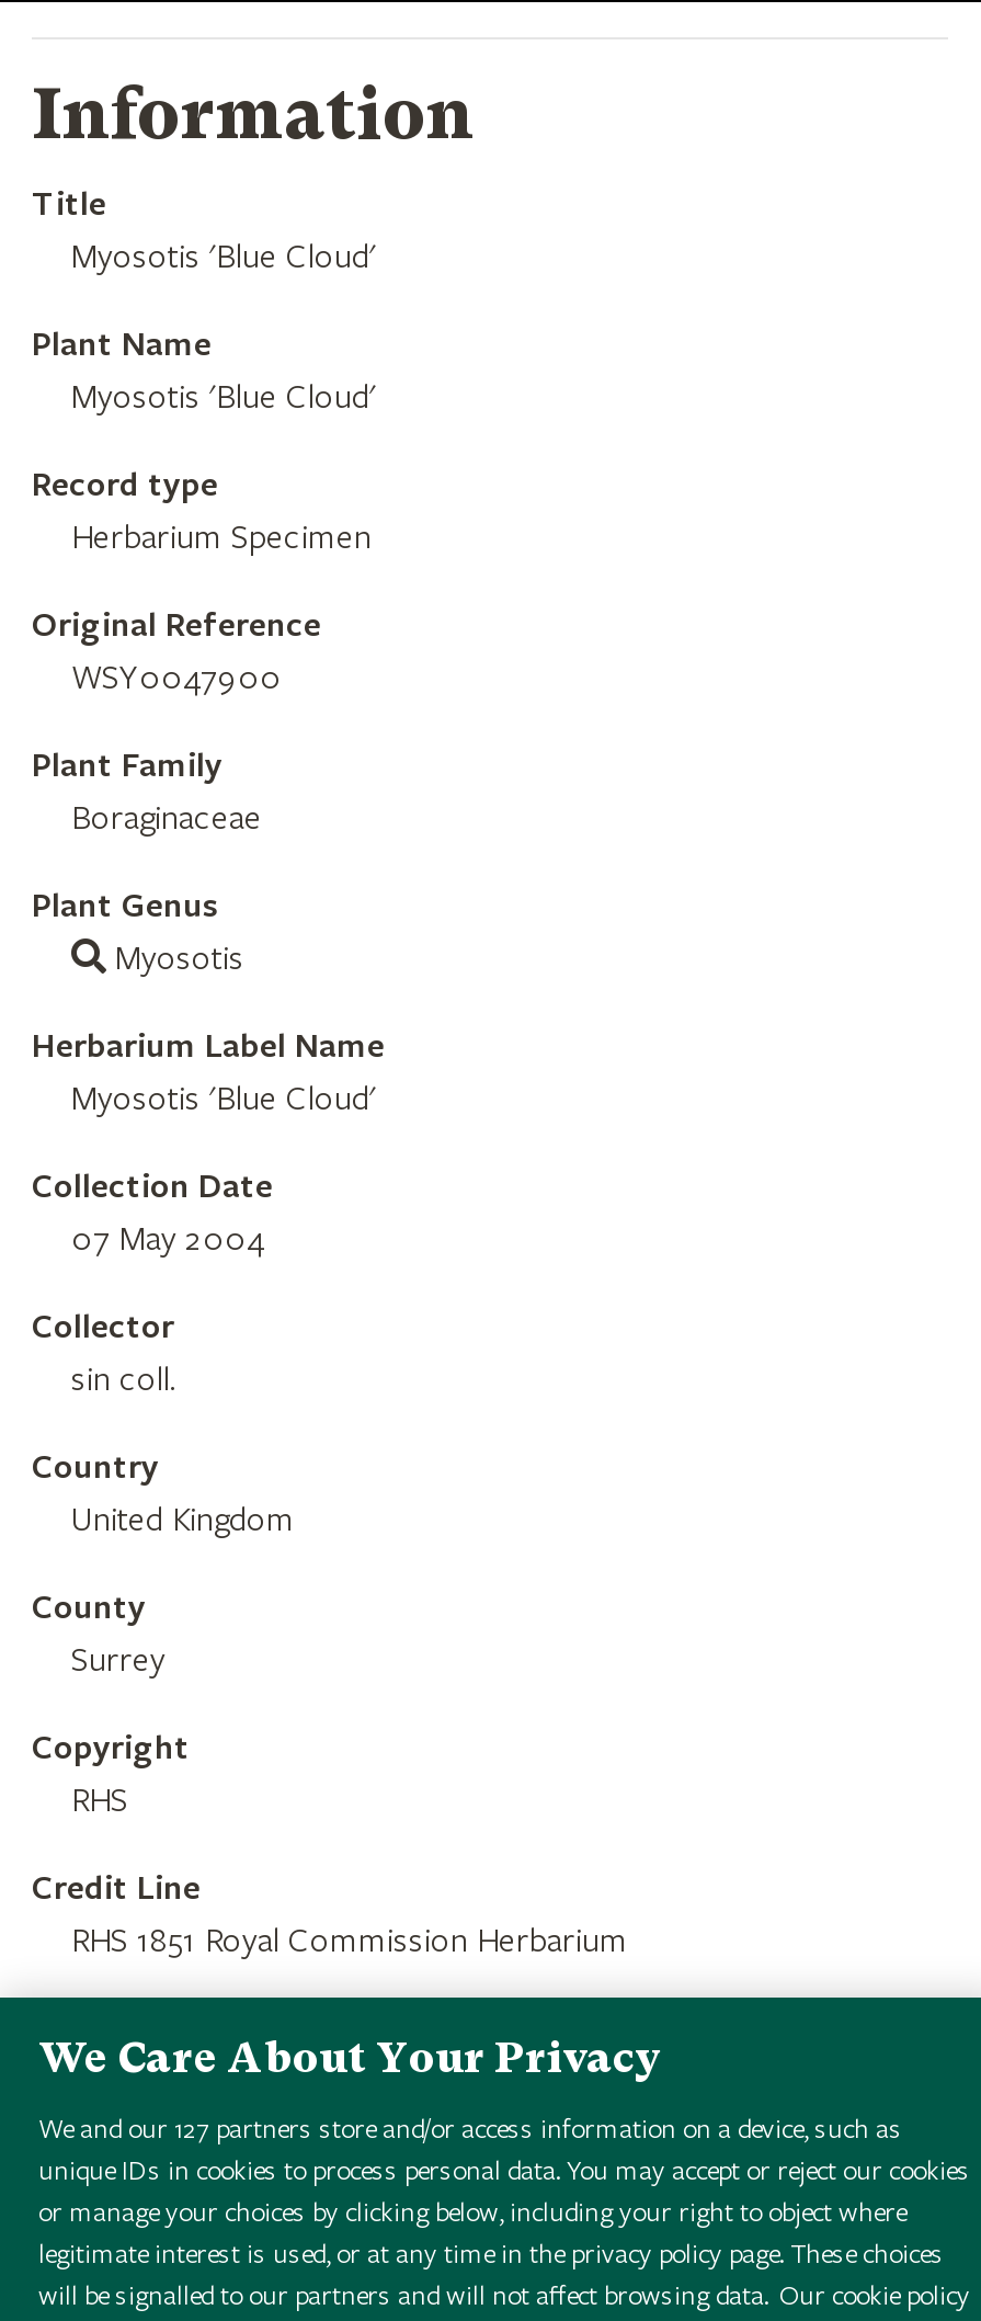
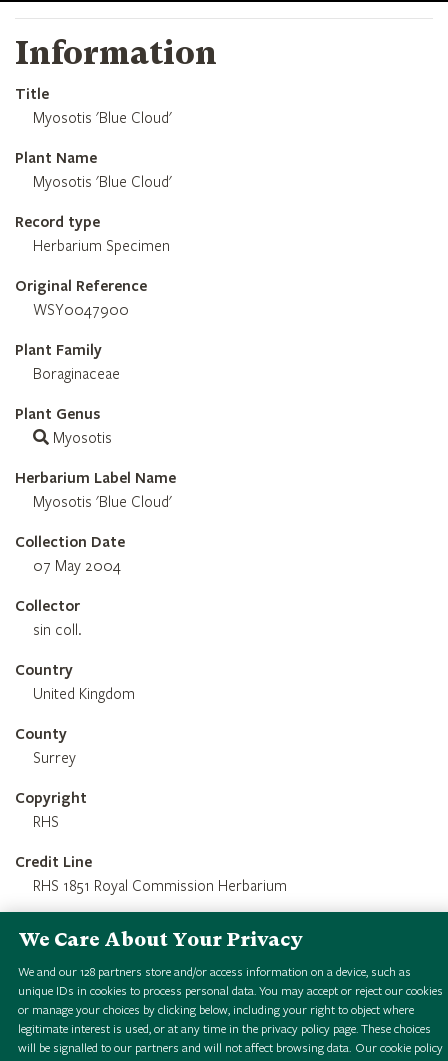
- We and our 127 partners store and/or access information on a device, such as
+ We and our 128 partners store and/or access information on a device, such as
